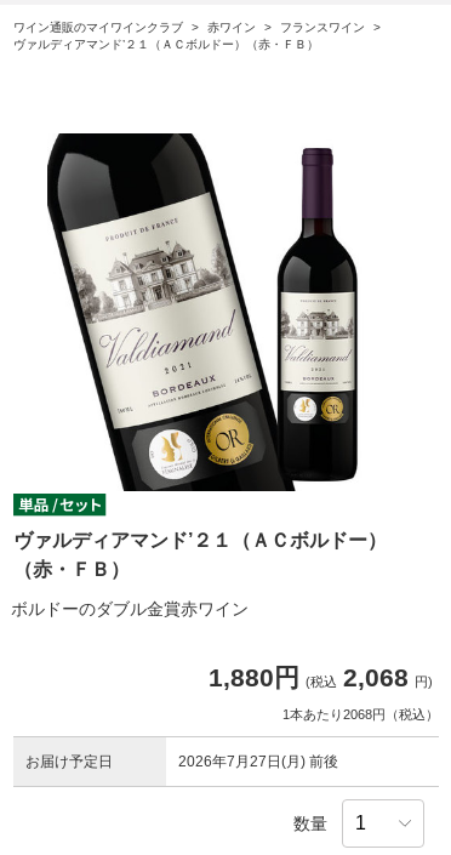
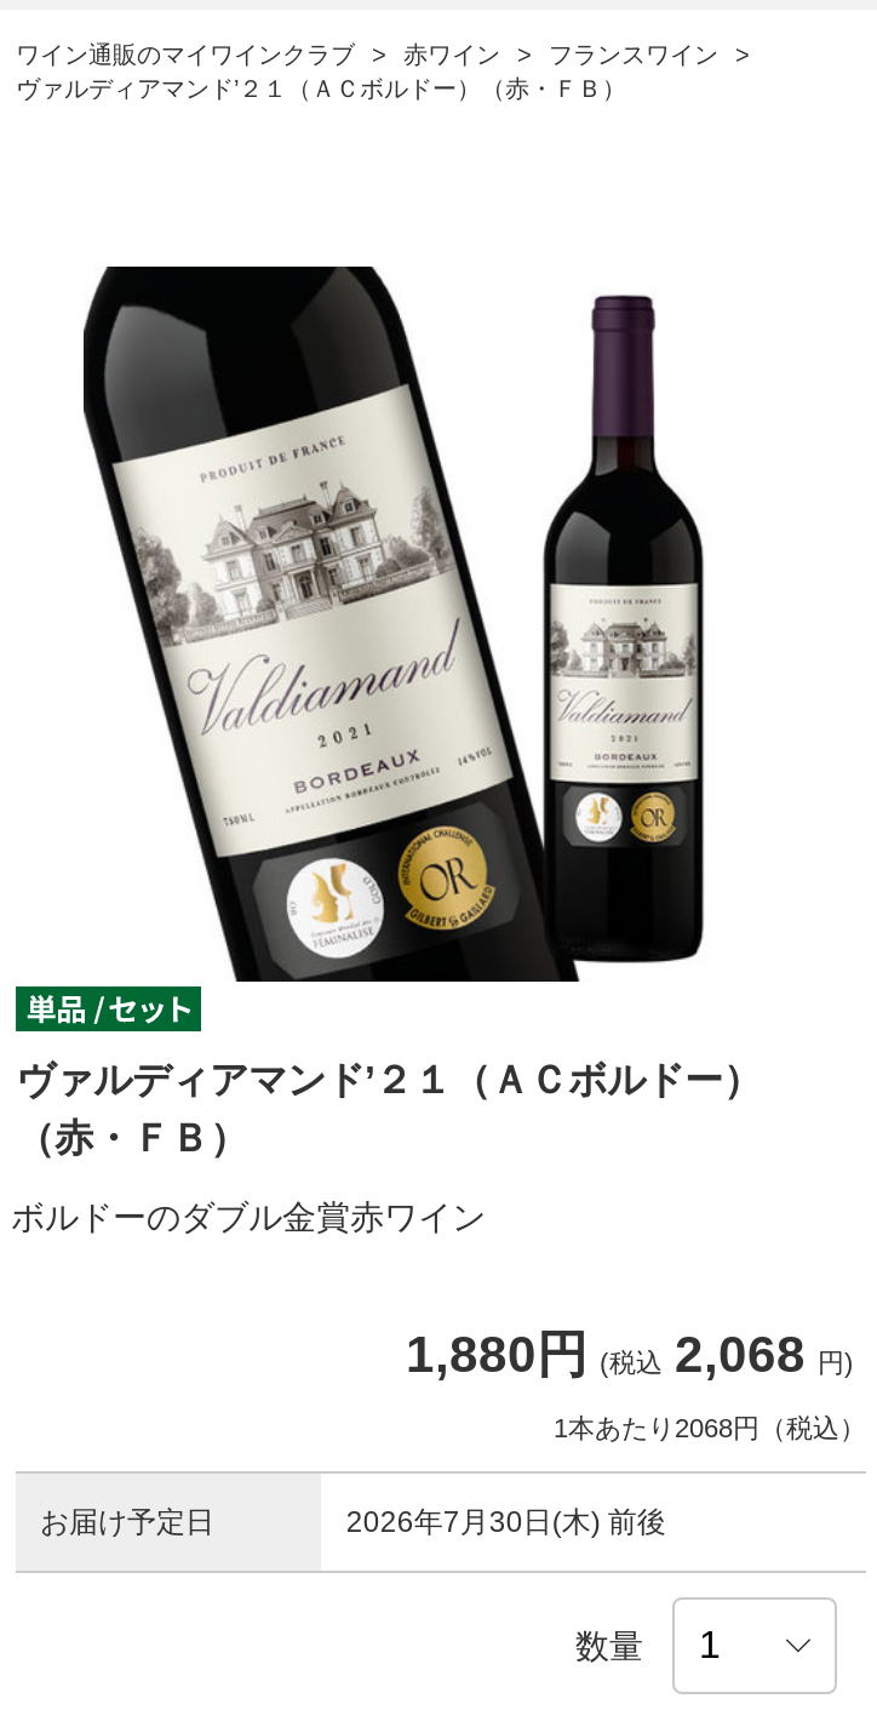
- 2026年7月27日(月) 前後
+ 2026年7月30日(木) 前後
